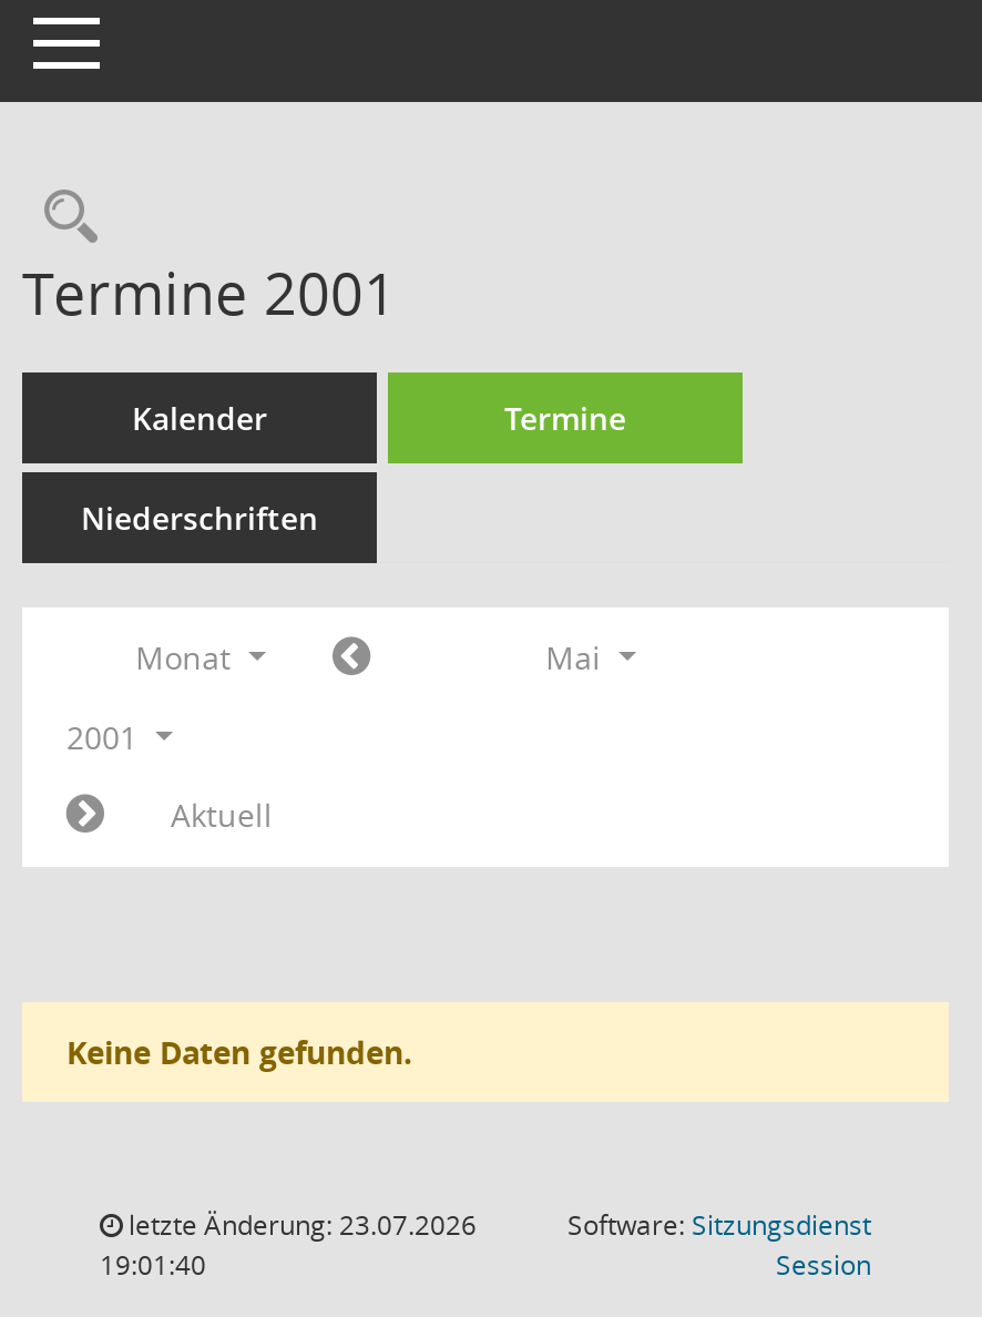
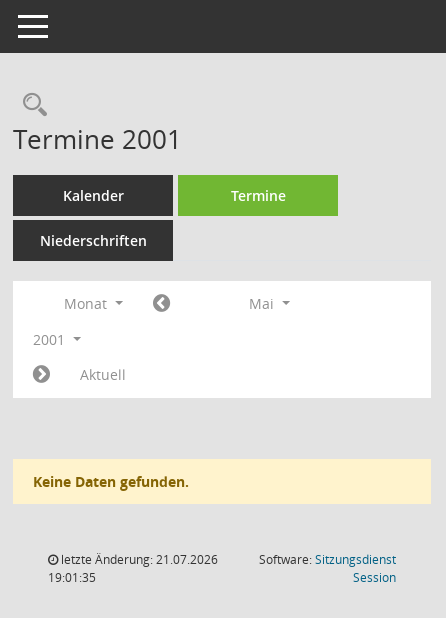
- letzte Änderung: 23.07.2026
+ letzte Änderung: 21.07.2026

- 19:01:40
+ 19:01:35
